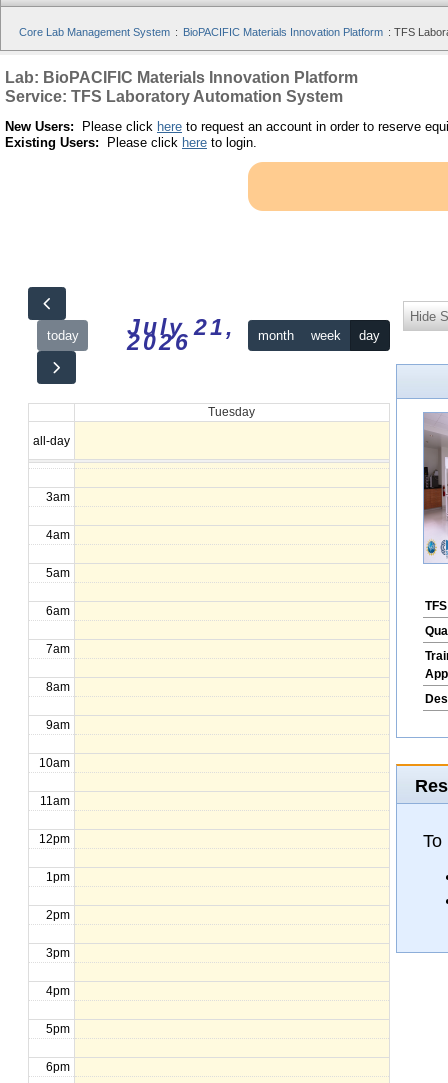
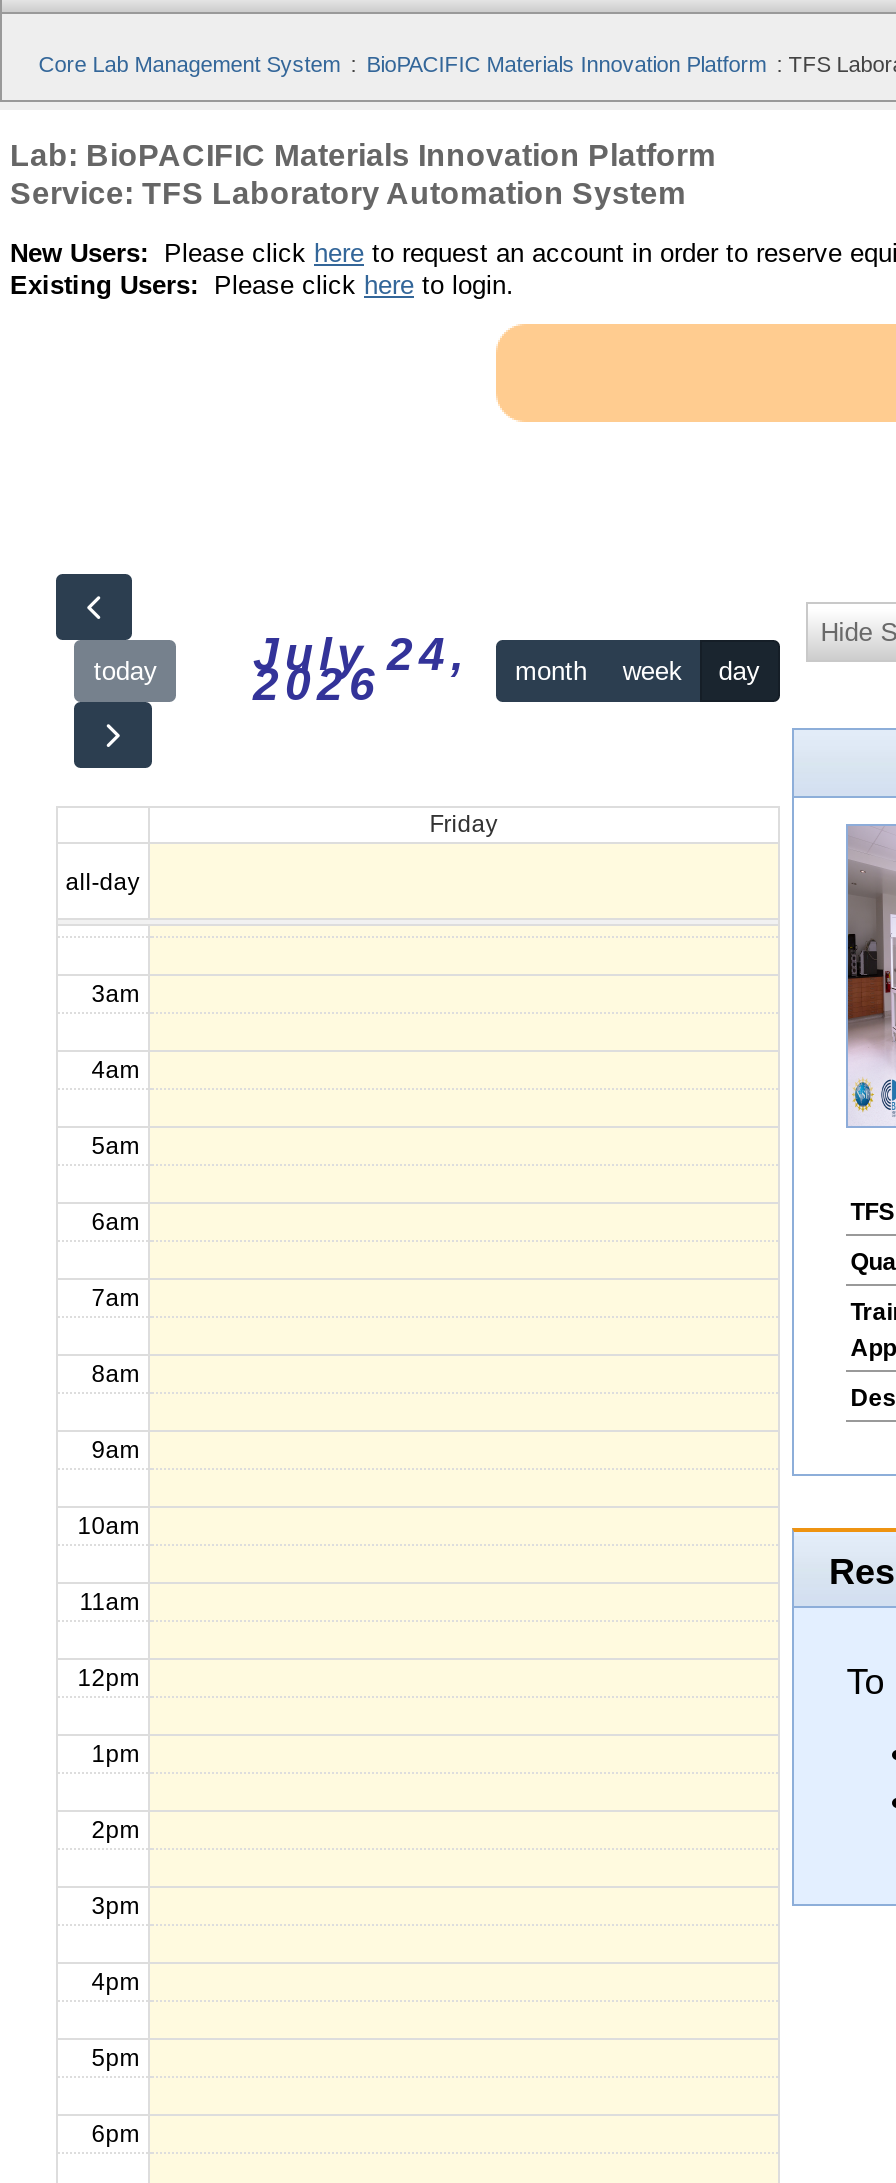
- July 21, month week day
+ July 24, month week day

- Tuesday
+ Friday
